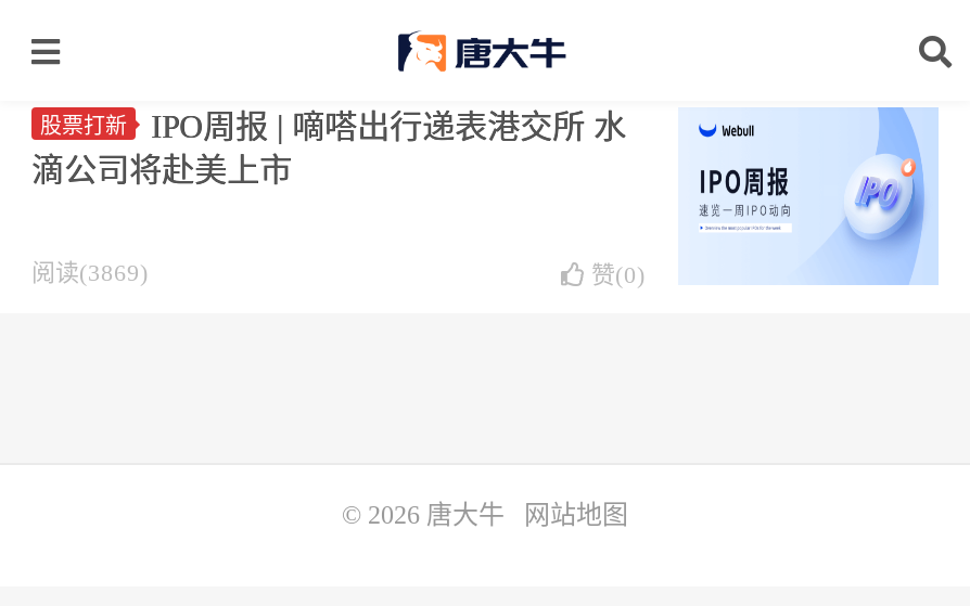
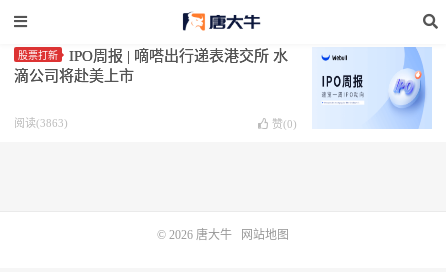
- 阅读(3869)
+ 阅读(3863)
